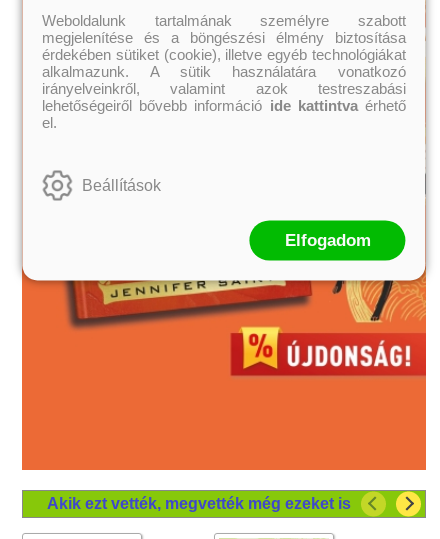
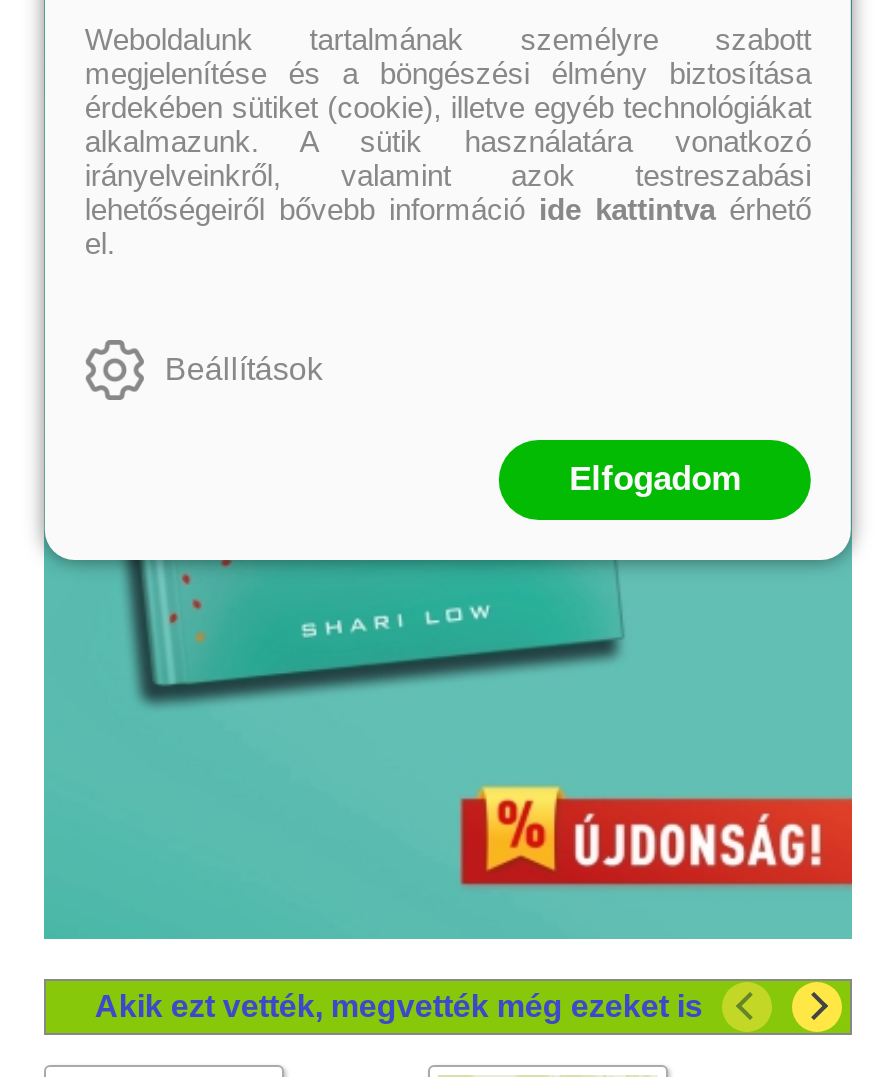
- [image]
+ [image]
